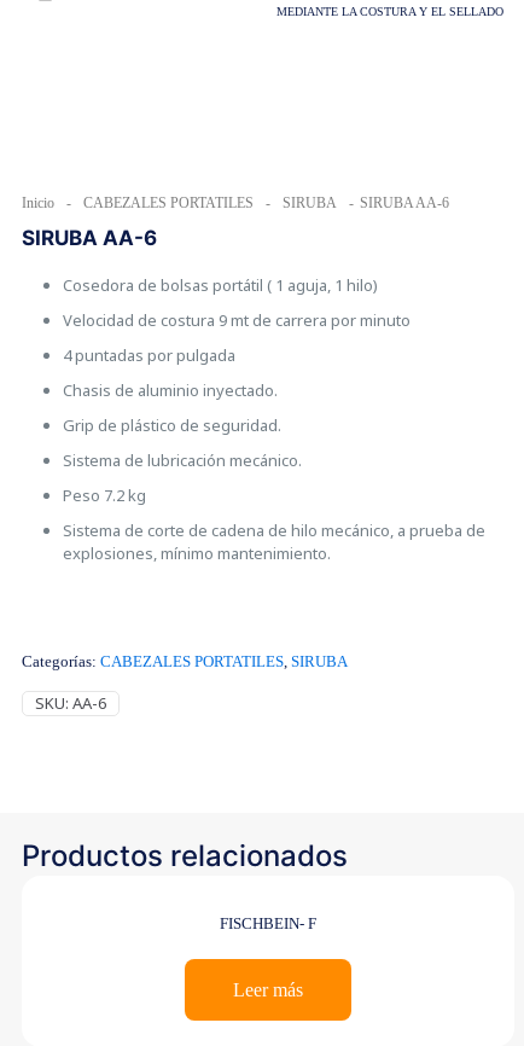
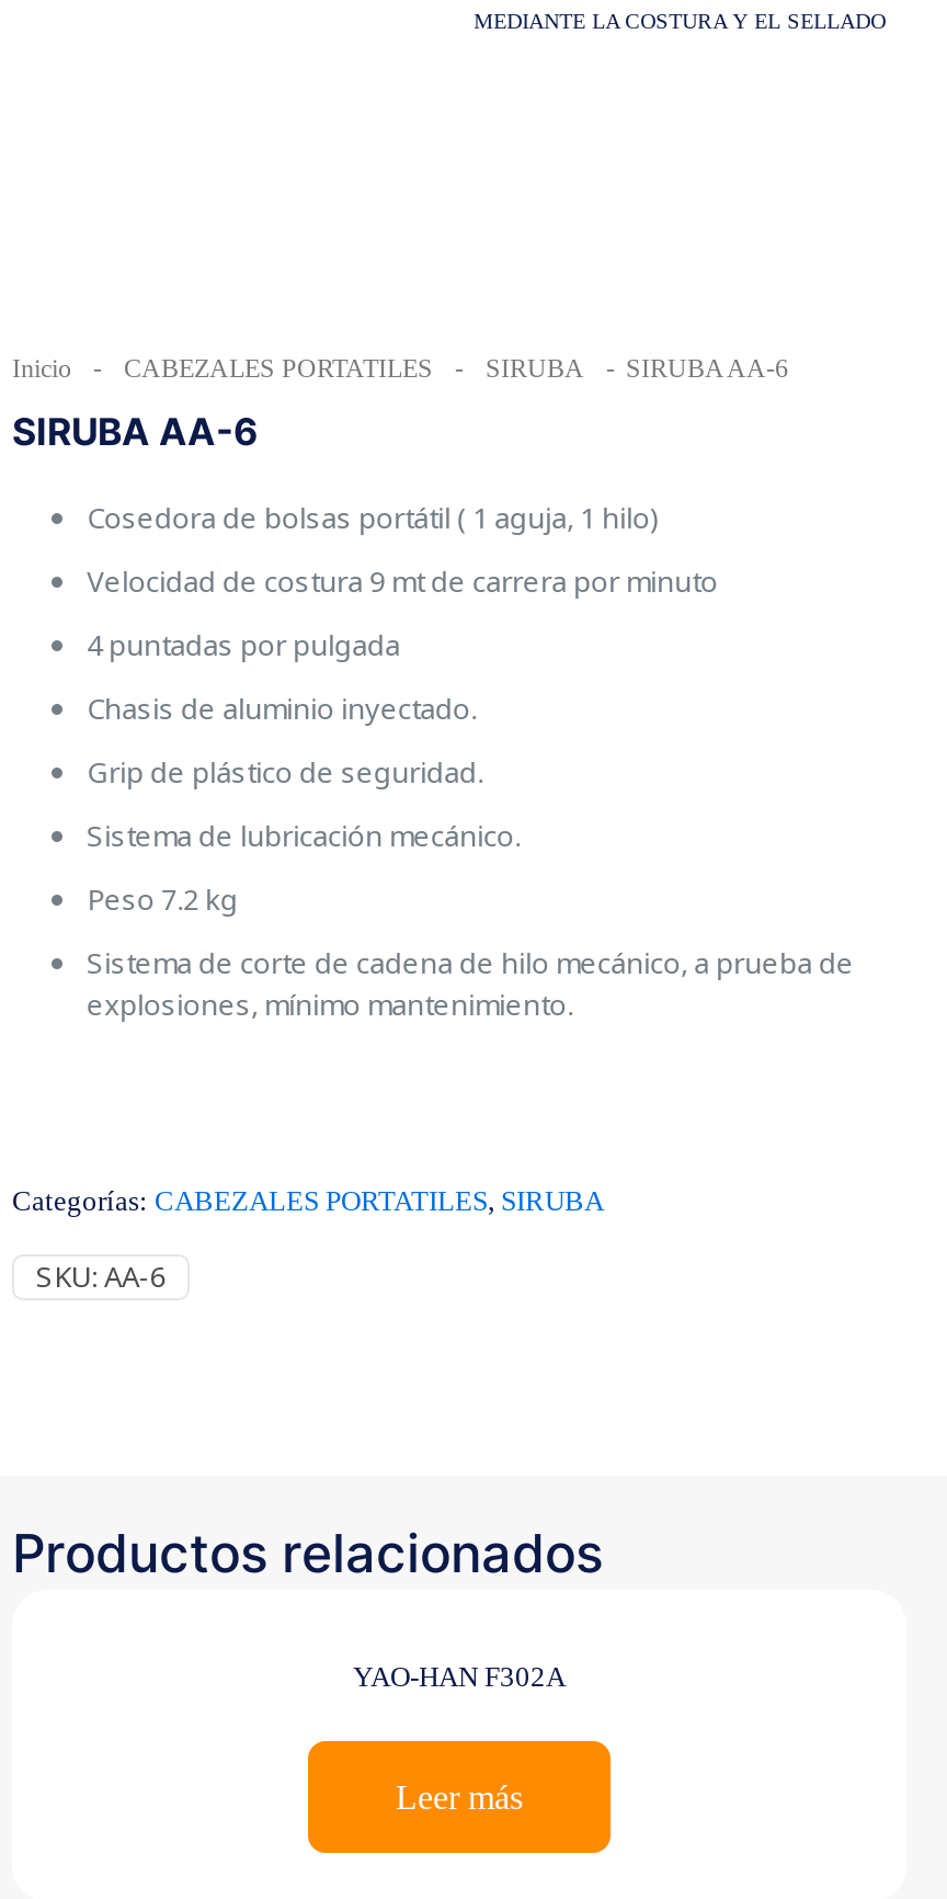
- FISCHBEIN- F
+ YAO-HAN F302A
